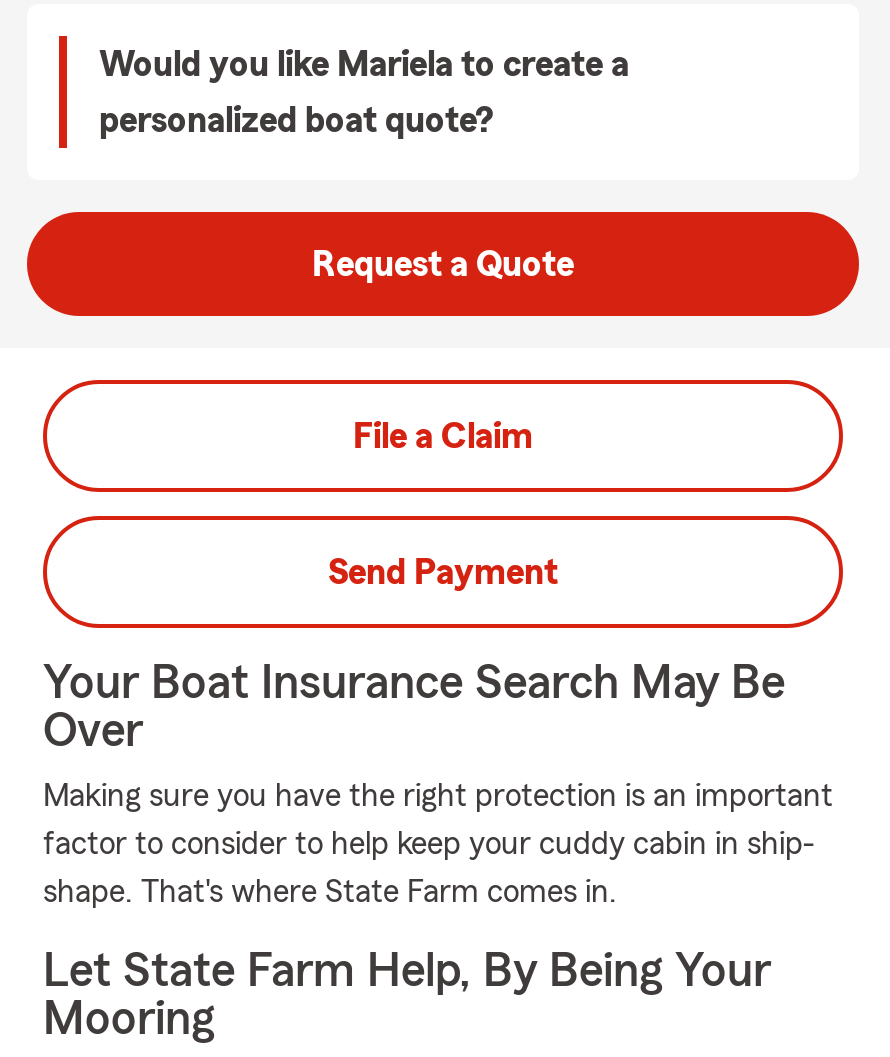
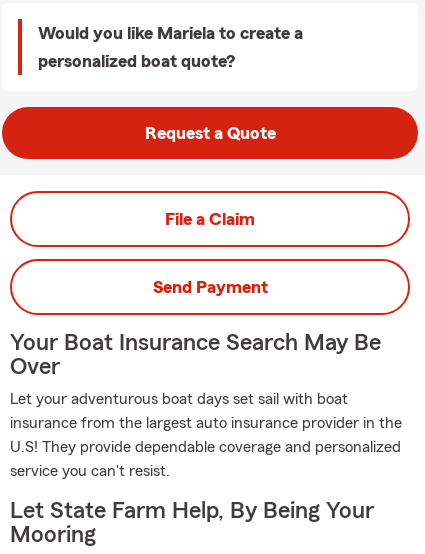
- Making sure you have the right protection is an important
- factor to consider to help keep your cuddy cabin in ship-
- shape. That's where State Farm comes in.
+ Let your adventurous boat days set sail with boat
+ insurance from the largest auto insurance provider in the
+ U.S! They provide dependable coverage and personalized
+ service you can't resist.
